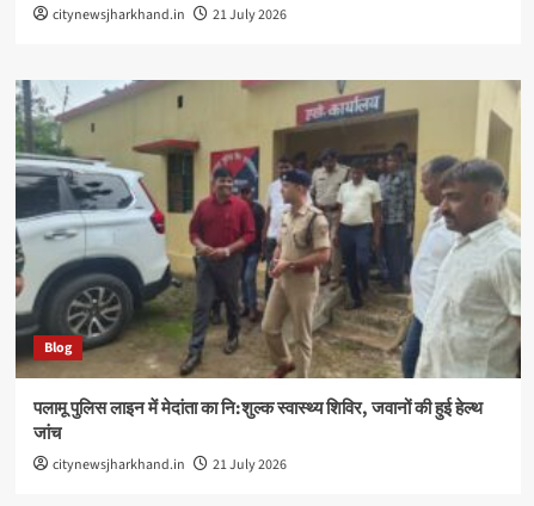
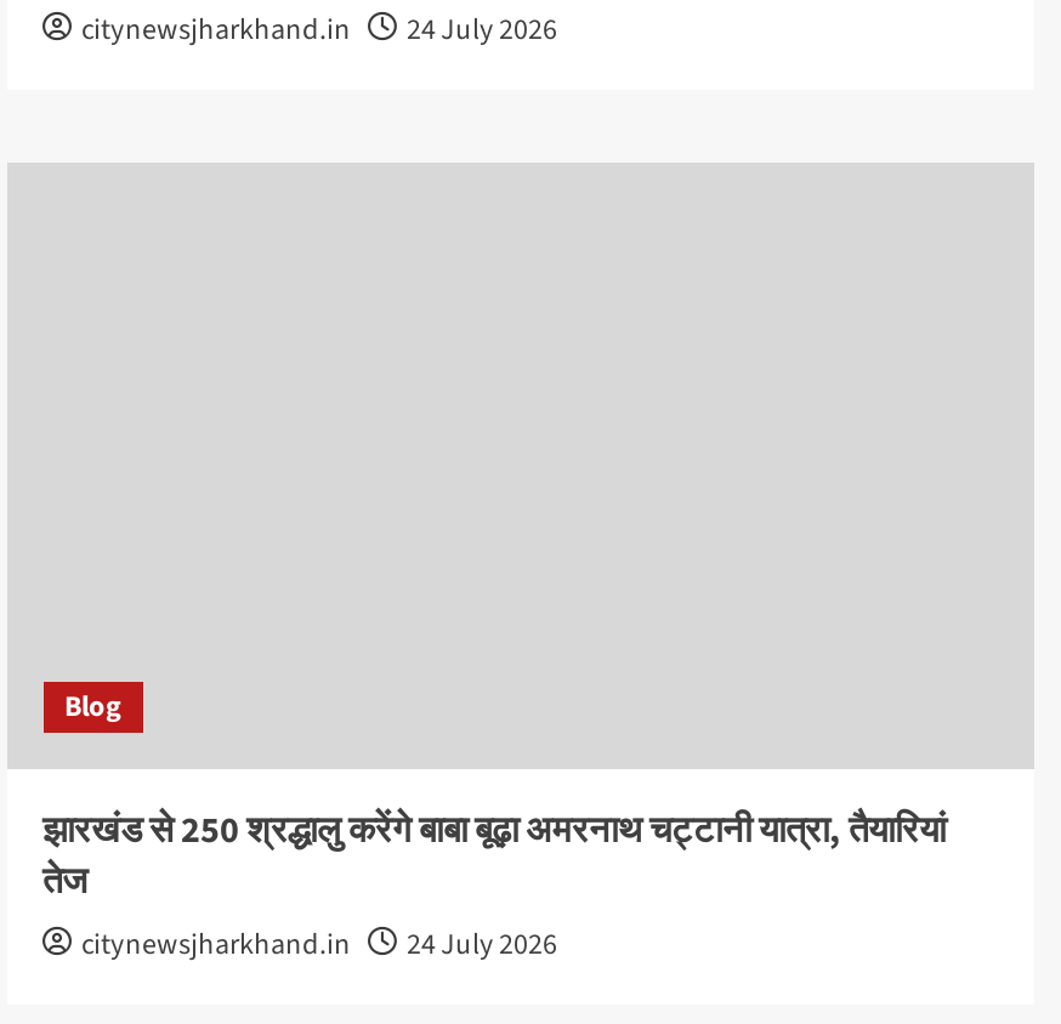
- citynewsjharkhand.in 21 July 2026
+ citynewsjharkhand.in 24 July 2026

- [image]

- पलामू पुलिस लाइन में मेदांता का नि:शुल्क स्वास्थ्य शिविर, जवानों की हुई हेल्थ
- जांच
+ झारखंड से 250 श्रद्धालु करेंगे बाबा बूढ़ा अमरनाथ चट्टानी यात्रा, तैयारियां
+ तेज

- citynewsjharkhand.in 21 July 2026
+ citynewsjharkhand.in 24 July 2026
